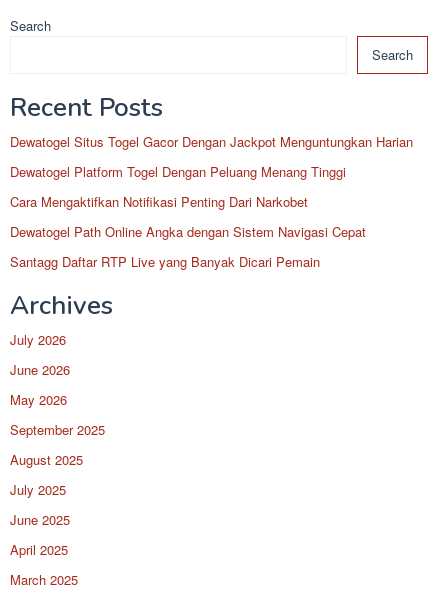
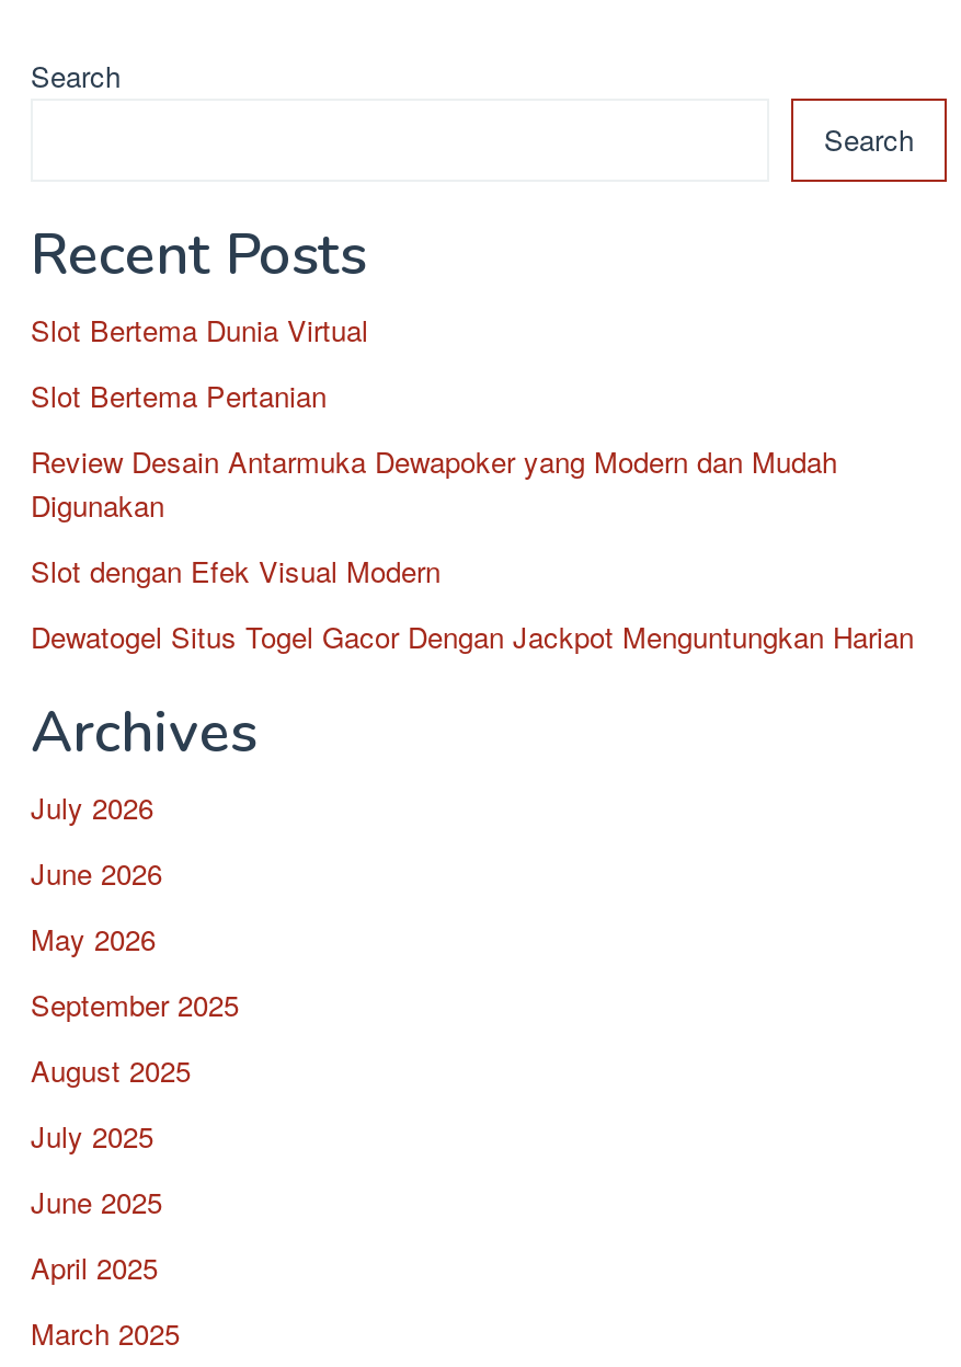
+ Slot Bertema Dunia Virtual
+ Slot Bertema Pertanian
+ Review Desain Antarmuka Dewapoker yang Modern dan Mudah
+ Digunakan
+ Slot dengan Efek Visual Modern

moved down: Dewatogel Situs Togel Gacor Dengan Jackpot Menguntungkan Harian

- Dewatogel Platform Togel Dengan Peluang Menang Tinggi
- Cara Mengaktifkan Notifikasi Penting Dari Narkobet
- Dewatogel Path Online Angka dengan Sistem Navigasi Cepat
- Santagg Daftar RTP Live yang Banyak Dicari Pemain
